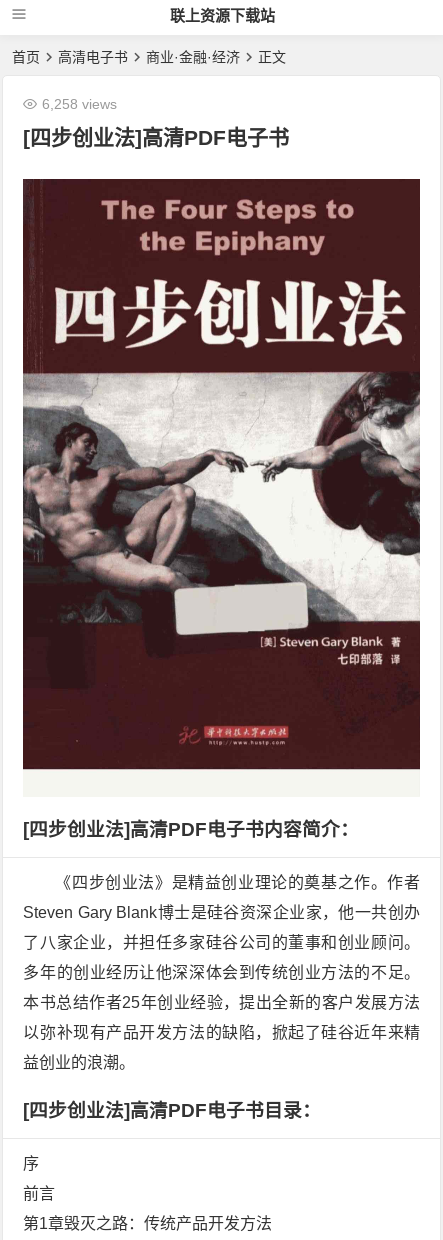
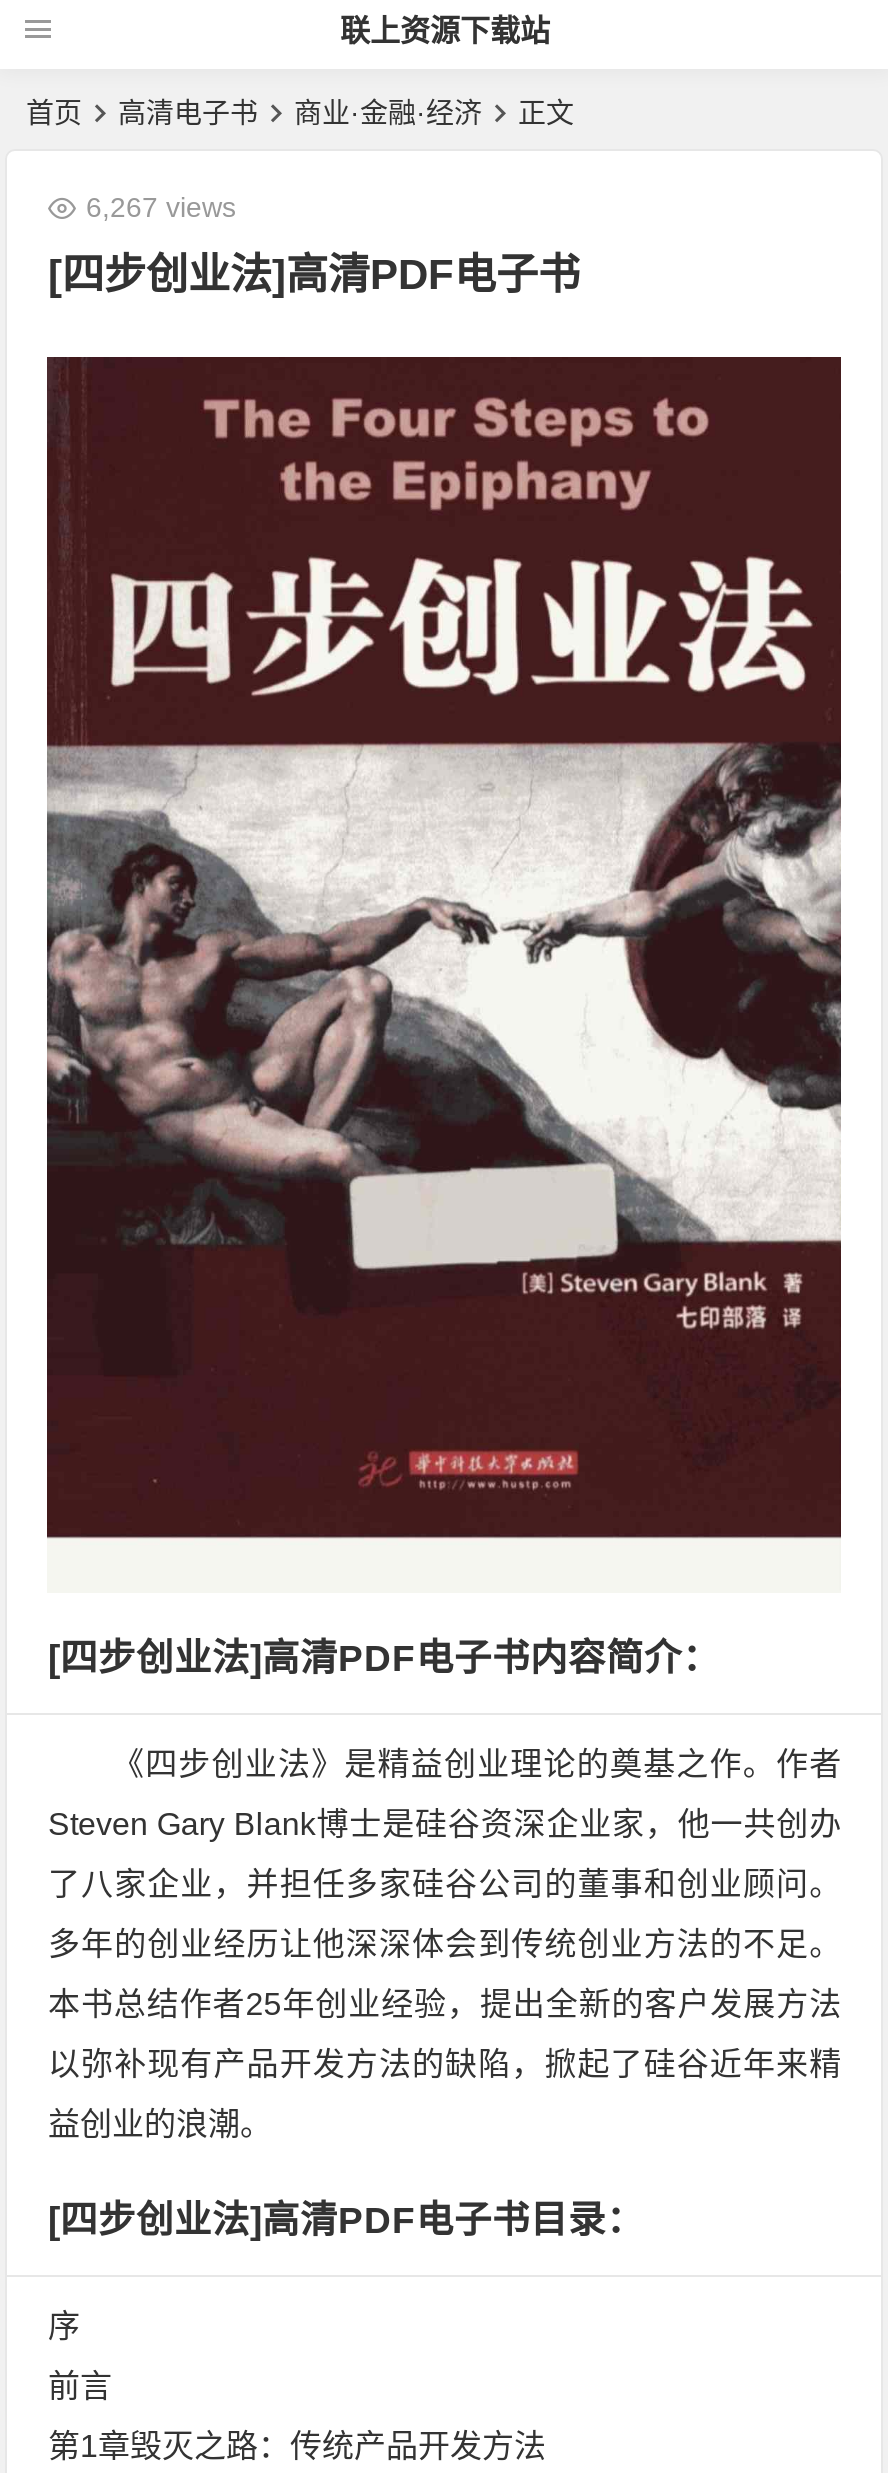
- 6,258 views
+ 6,267 views
